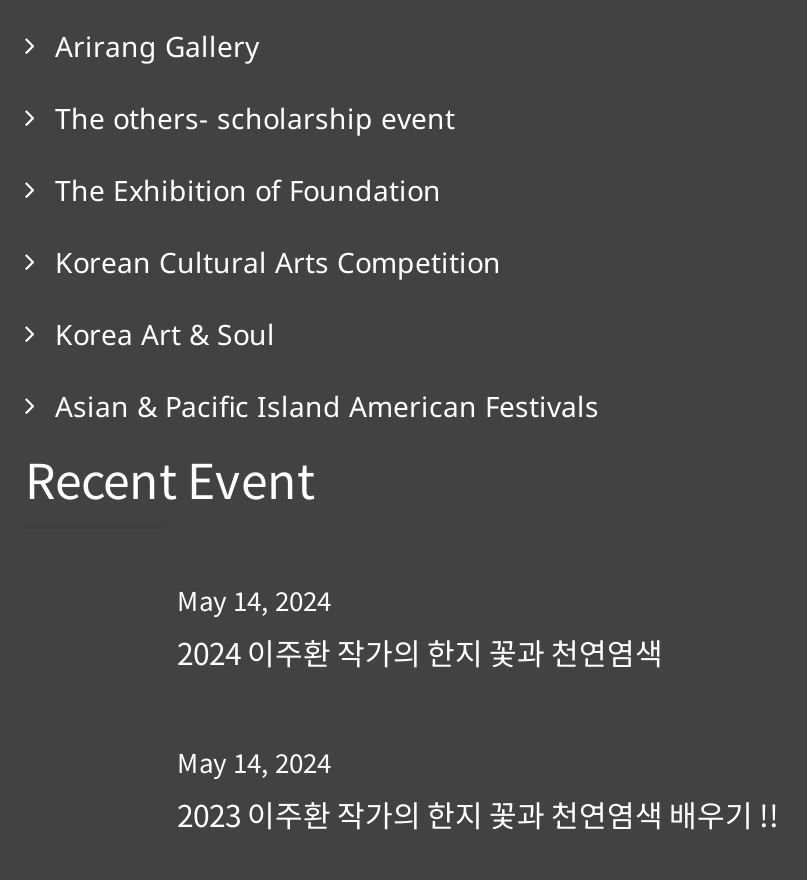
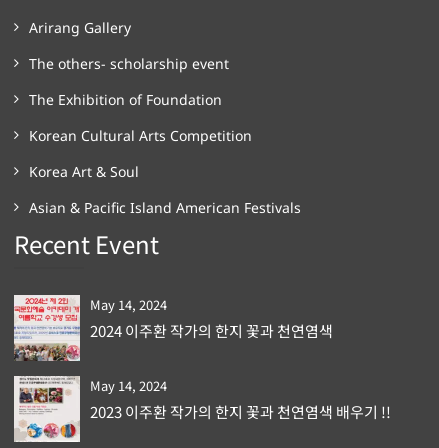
+ [image]

+ [image]
